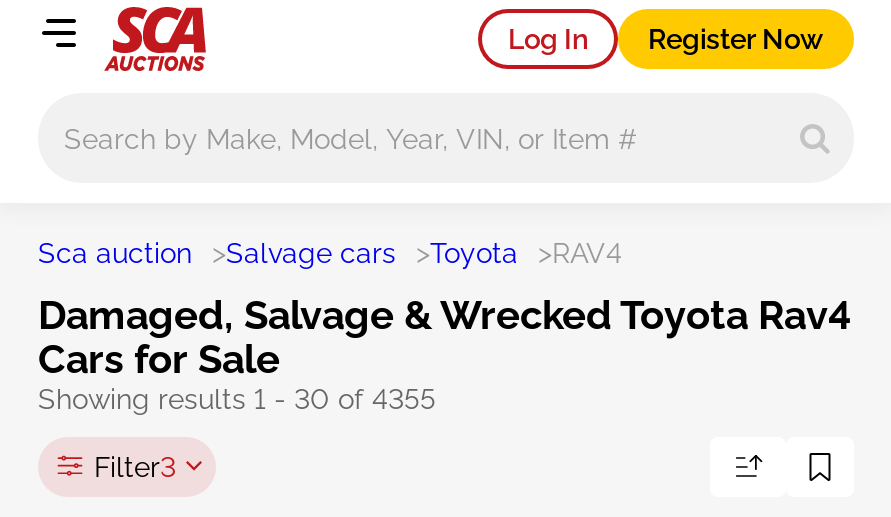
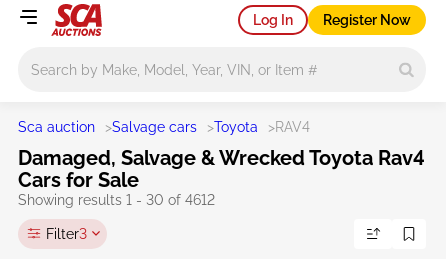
- Showing results 1 - 30 of 4355
+ Showing results 1 - 30 of 4612
